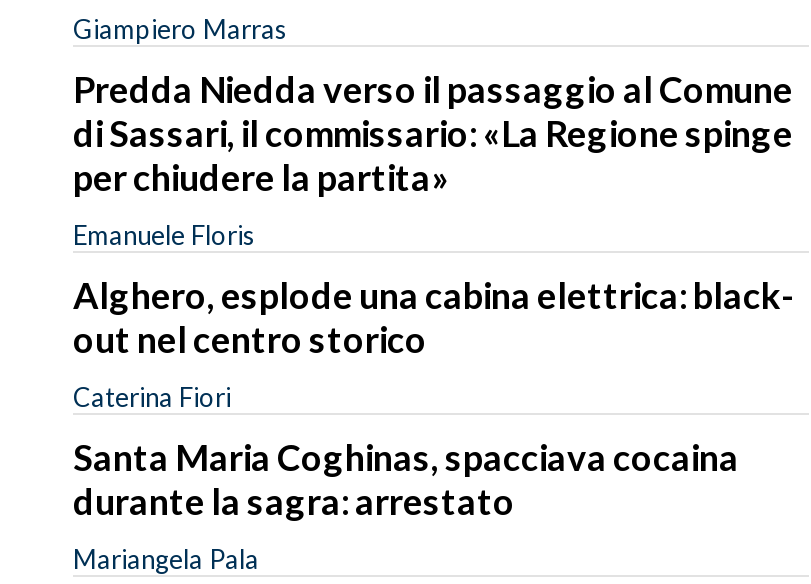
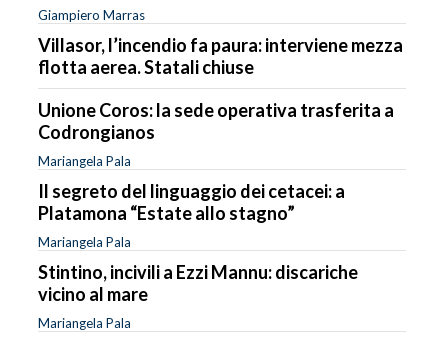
- Predda Niedda verso il passaggio al Comune
- di Sassari, il commissario: «La Regione spinge
- per chiudere la partita»
- Emanuele Floris
- Alghero, esplode una cabina elettrica: black-
- out nel centro storico
- Caterina Fiori
- Santa Maria Coghinas, spacciava cocaina
- durante la sagra: arrestato
+ Villasor, l’incendio fa paura: interviene mezza
+ flotta aerea. Statali chiuse
+ Unione Coros: la sede operativa trasferita a
+ Codrongianos
+ Mariangela Pala
+ Il segreto del linguaggio dei cetacei: a
+ Platamona “Estate allo stagno”
+ Mariangela Pala
+ Stintino, incivili a Ezzi Mannu: discariche
+ vicino al mare
